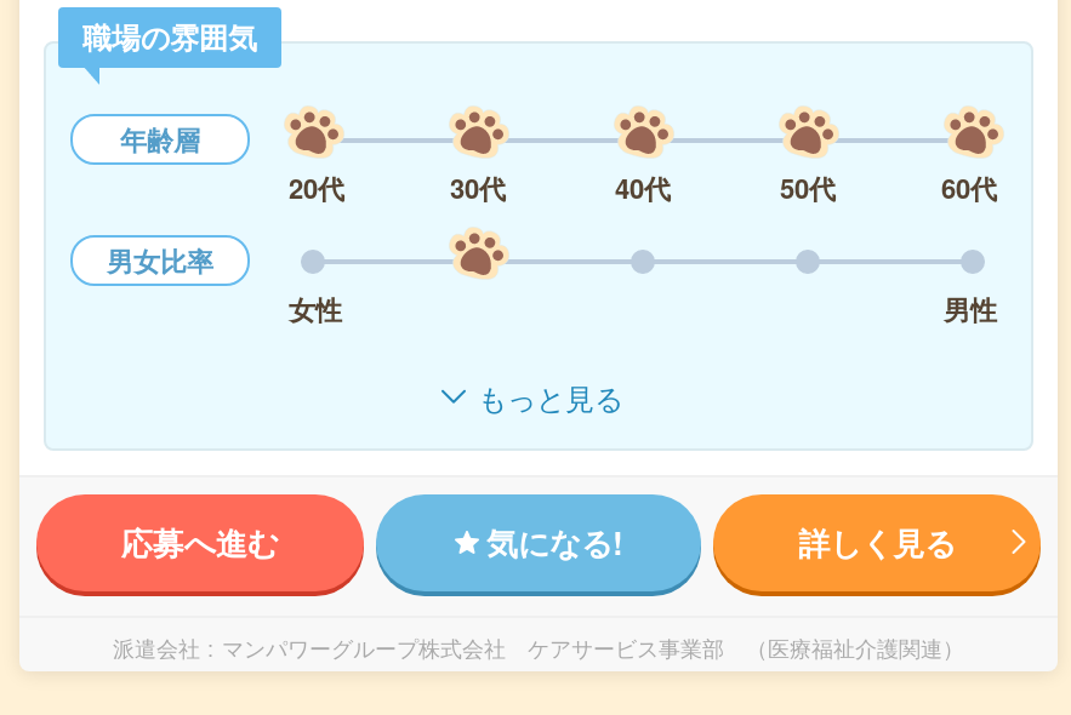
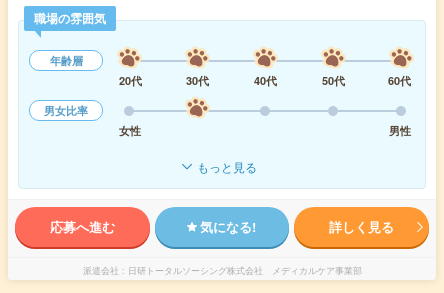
- マンパワーグループ株式会社 ケアサービス事業部 （医療福祉介護関連）
+ 日研トータルソーシング株式会社 メディカルケア事業部
